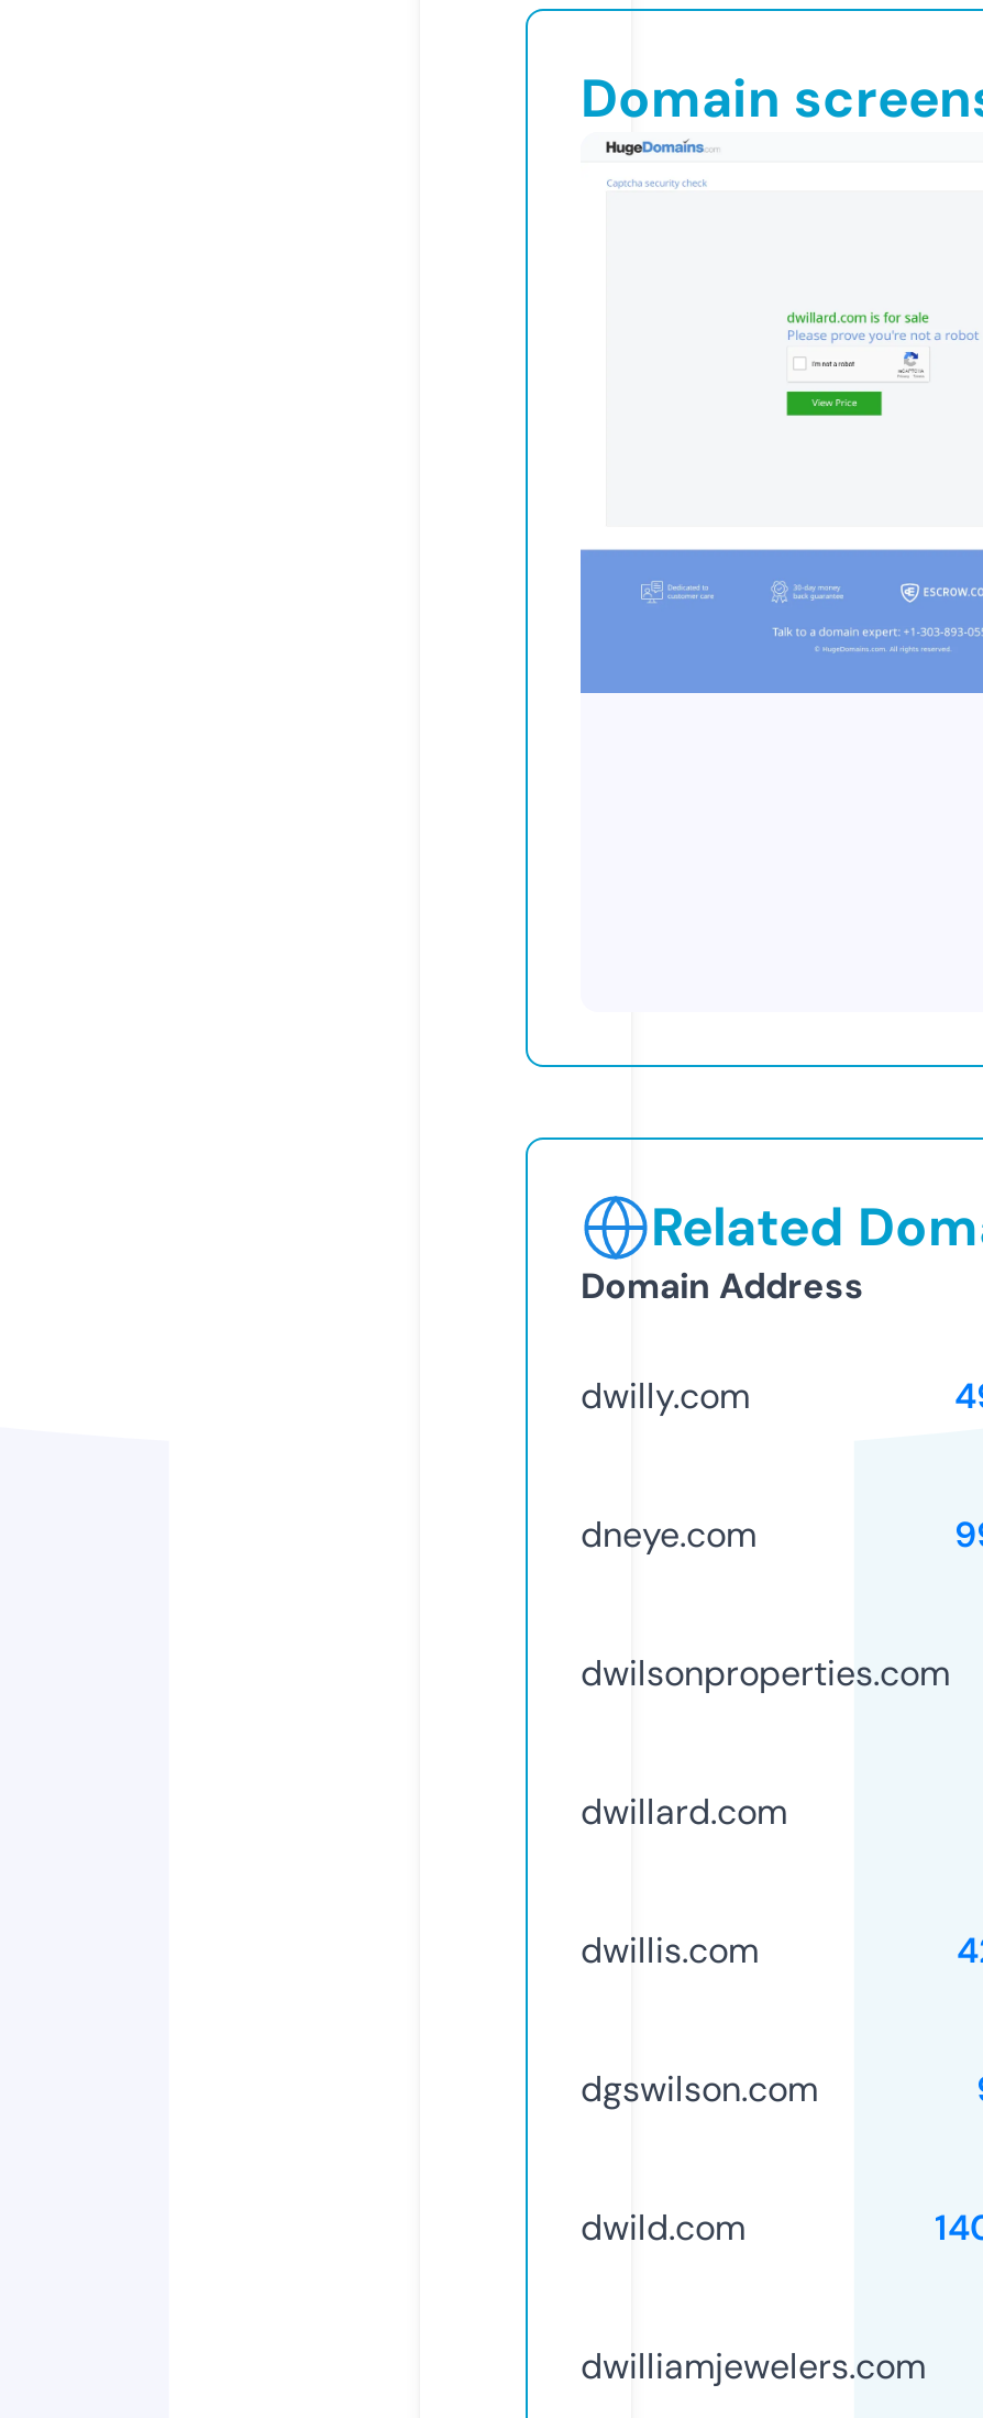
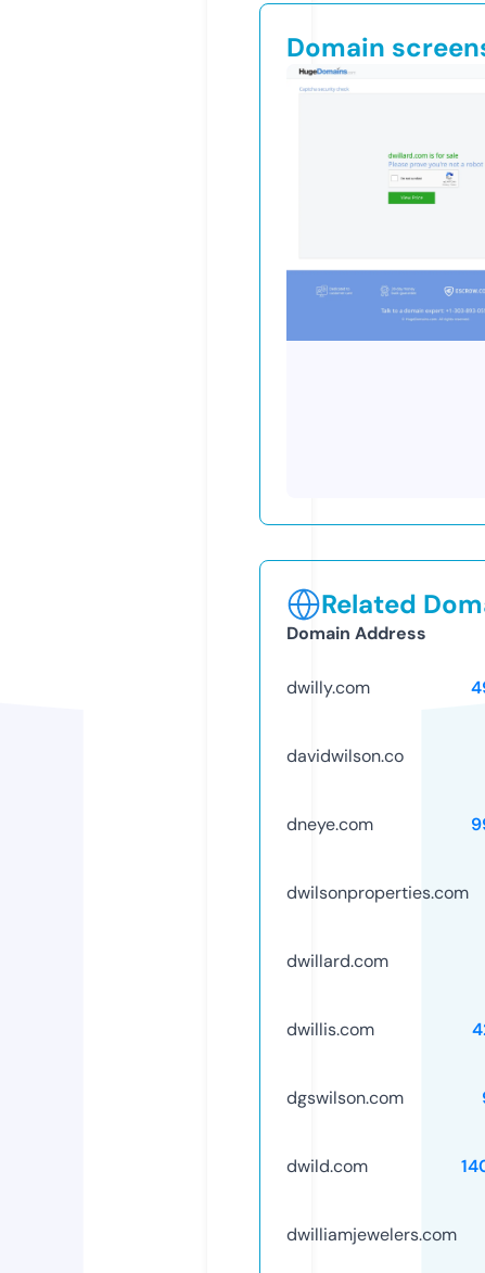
+ davidwilson.co
